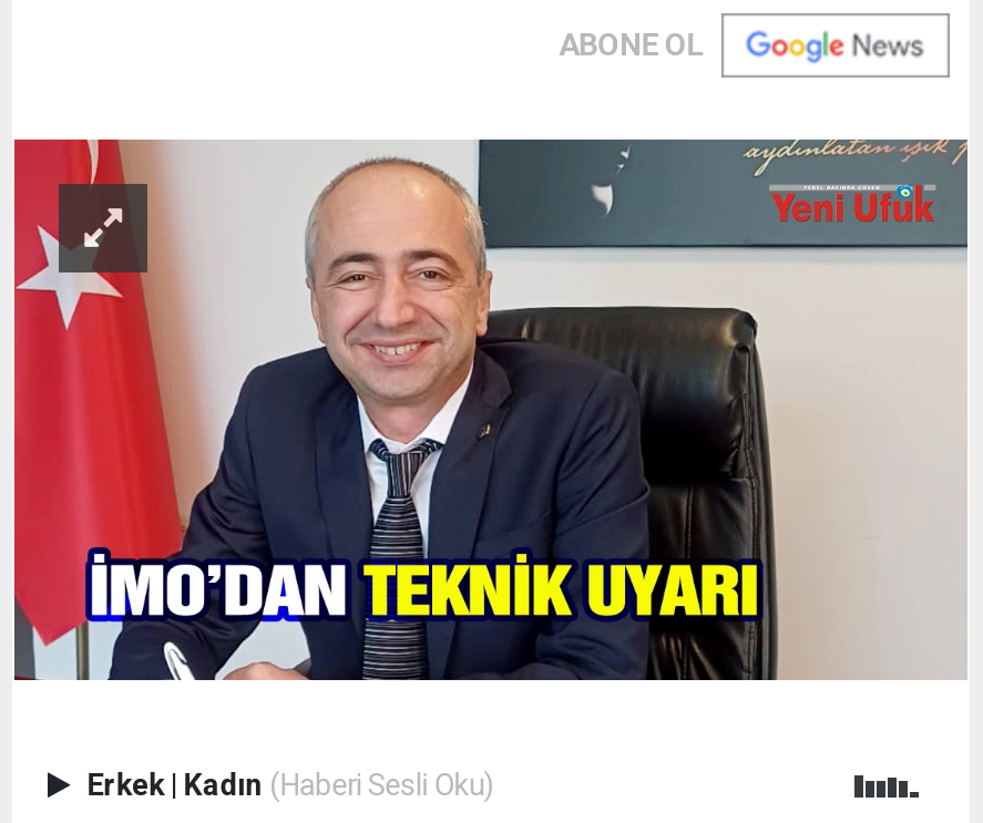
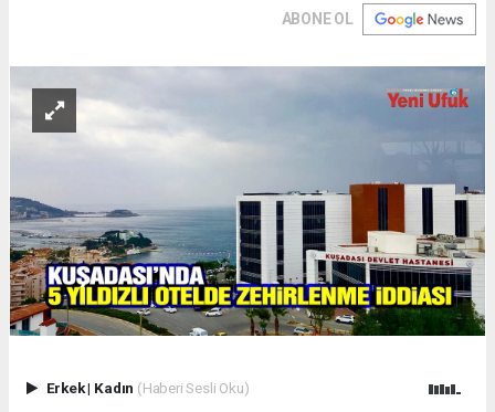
- [image]
+ [image]
